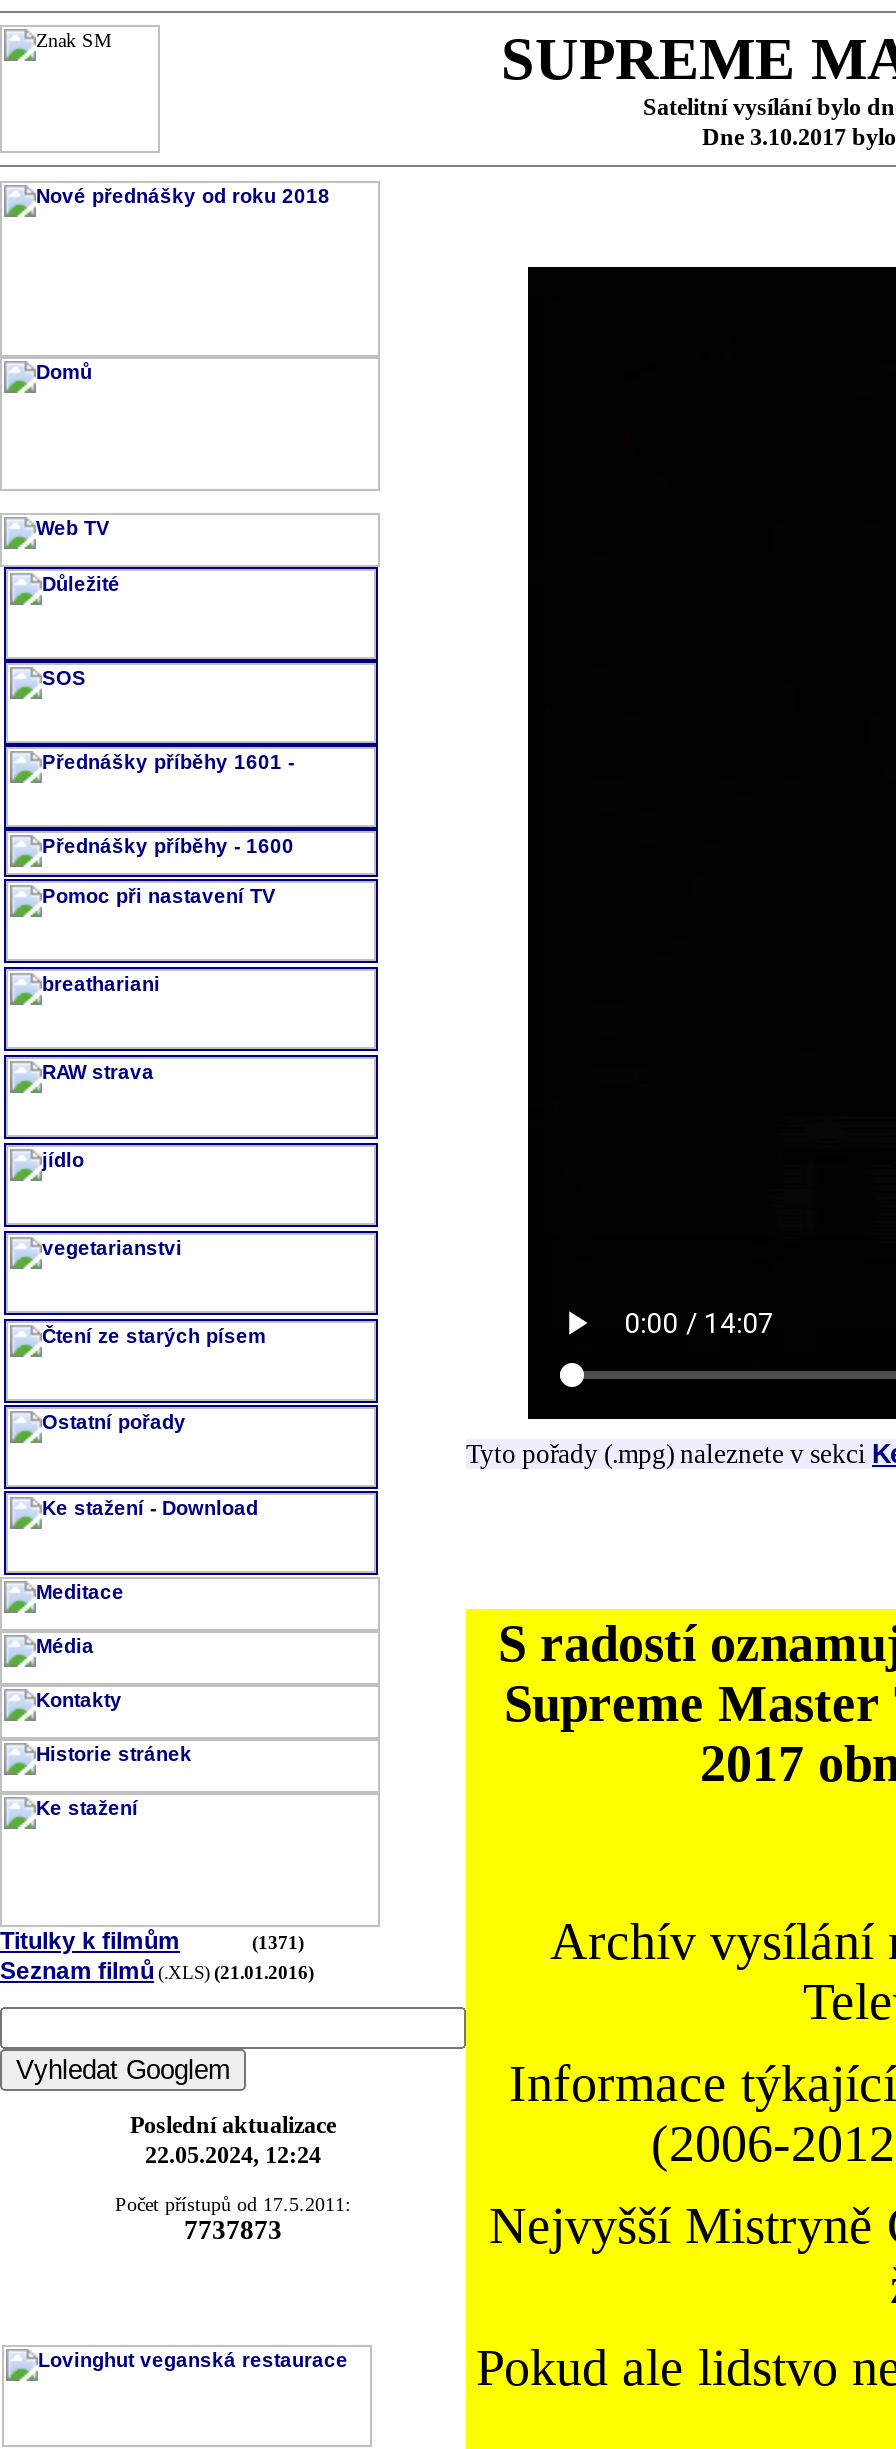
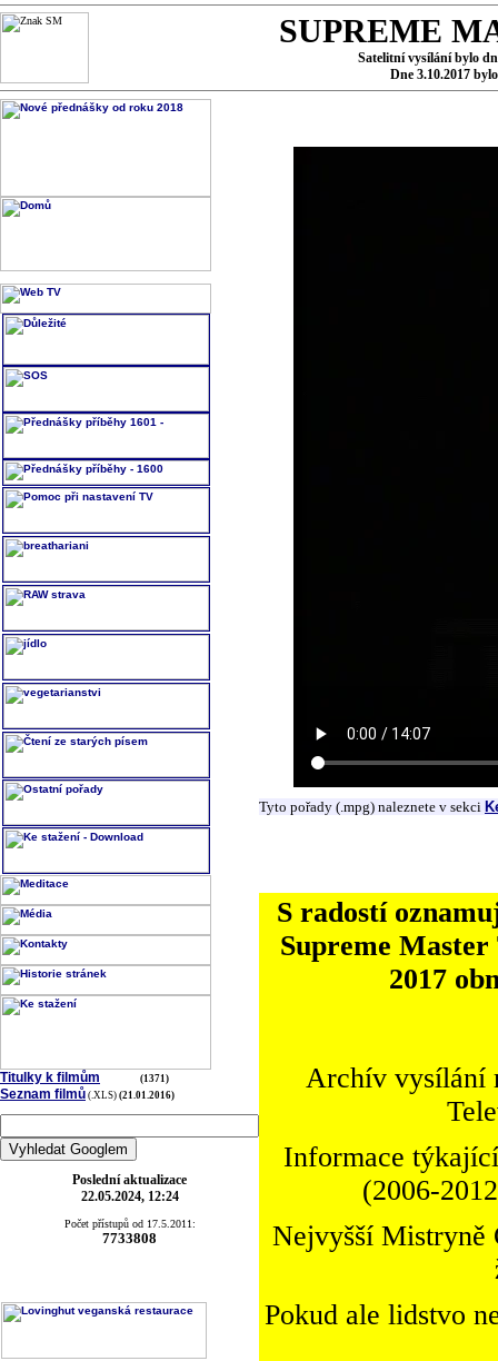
- 7737873
+ 7733808
